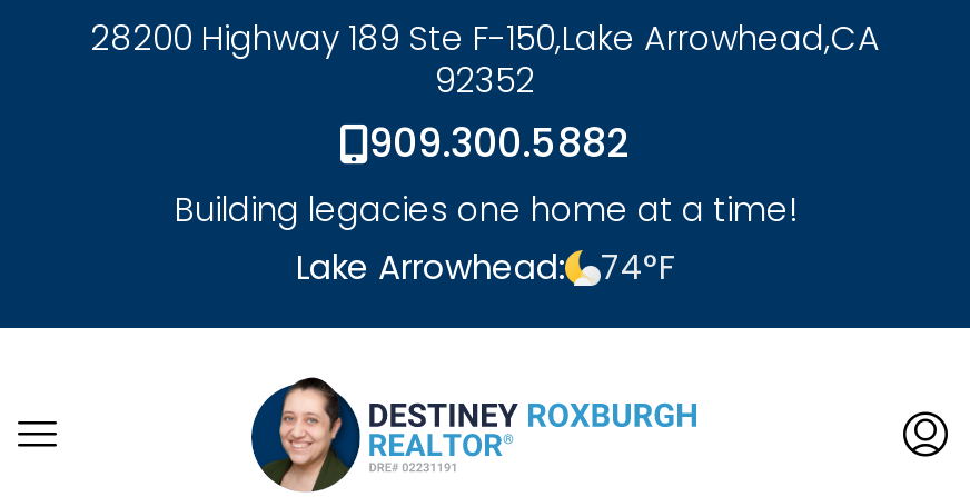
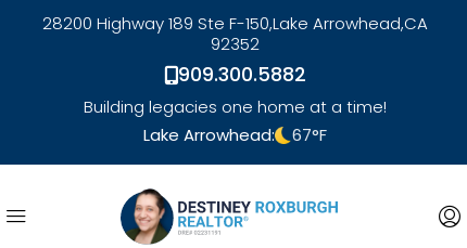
- Lake Arrowhead: 74°F
+ Lake Arrowhead: 67°F
